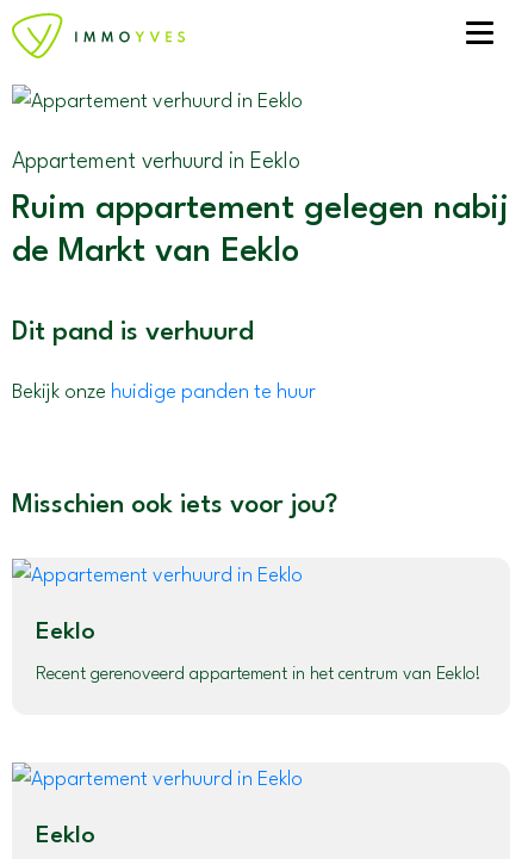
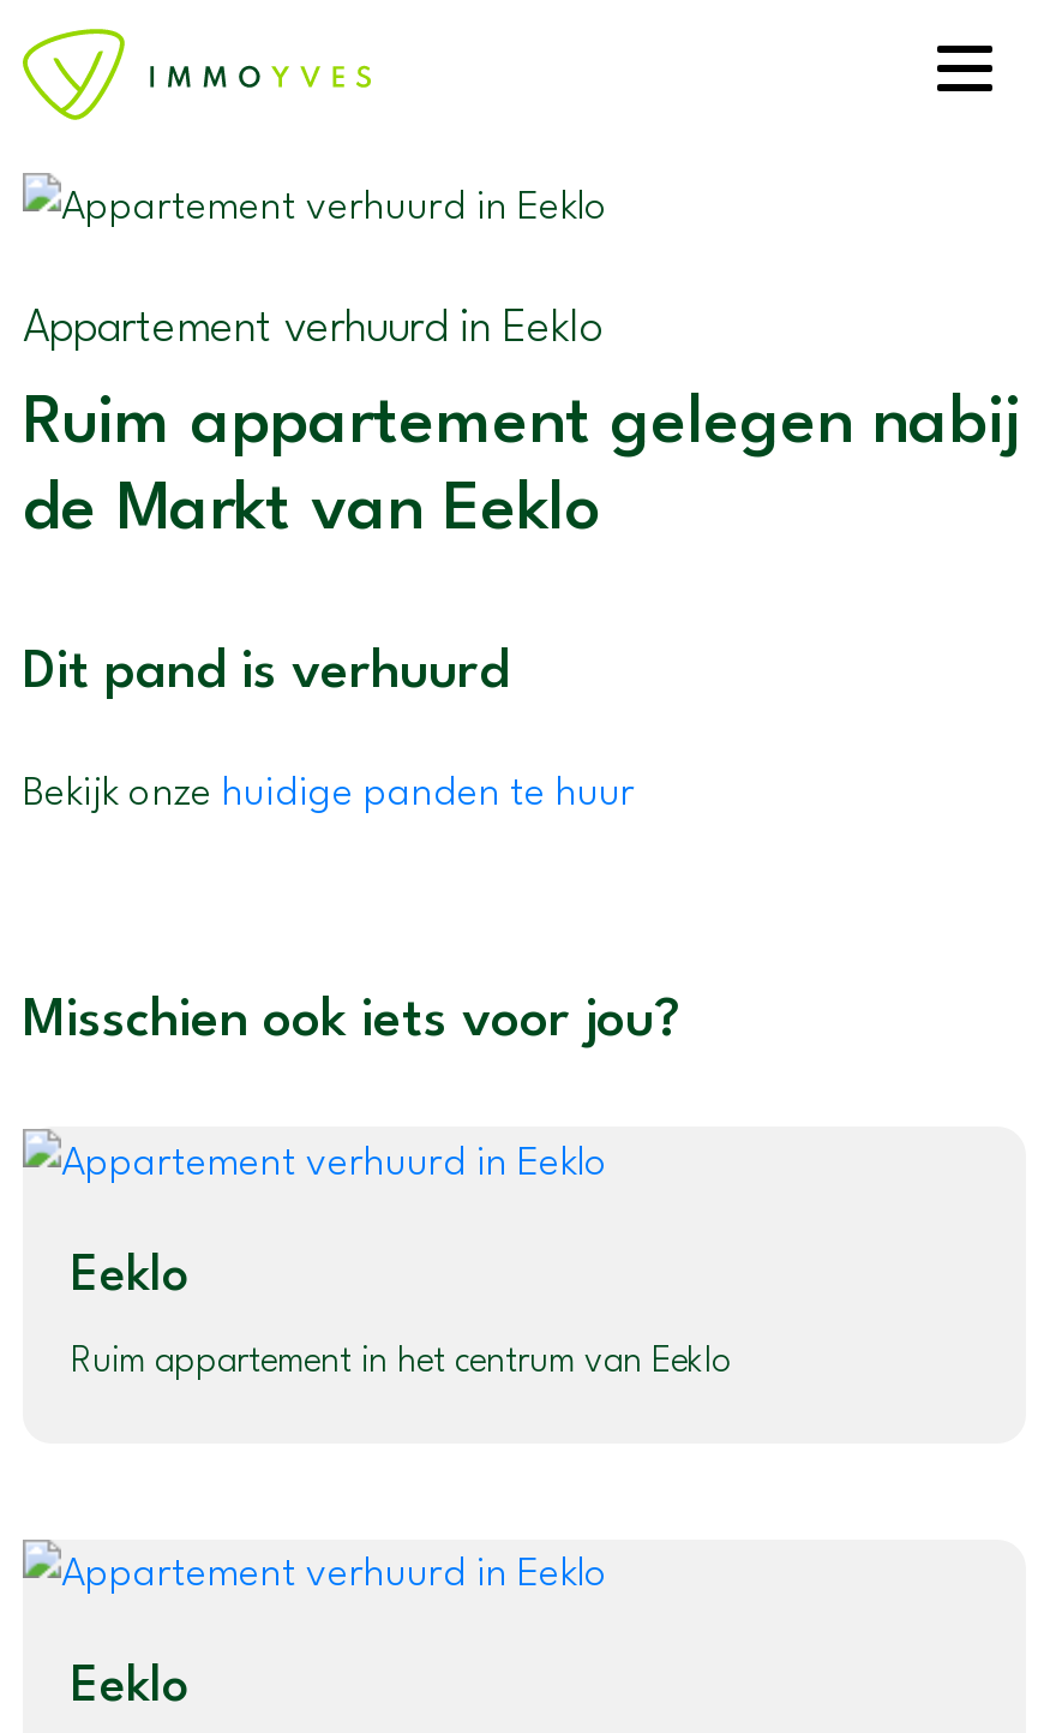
- Recent gerenoveerd appartement in het centrum van Eeklo!
+ Ruim appartement in het centrum van Eeklo
